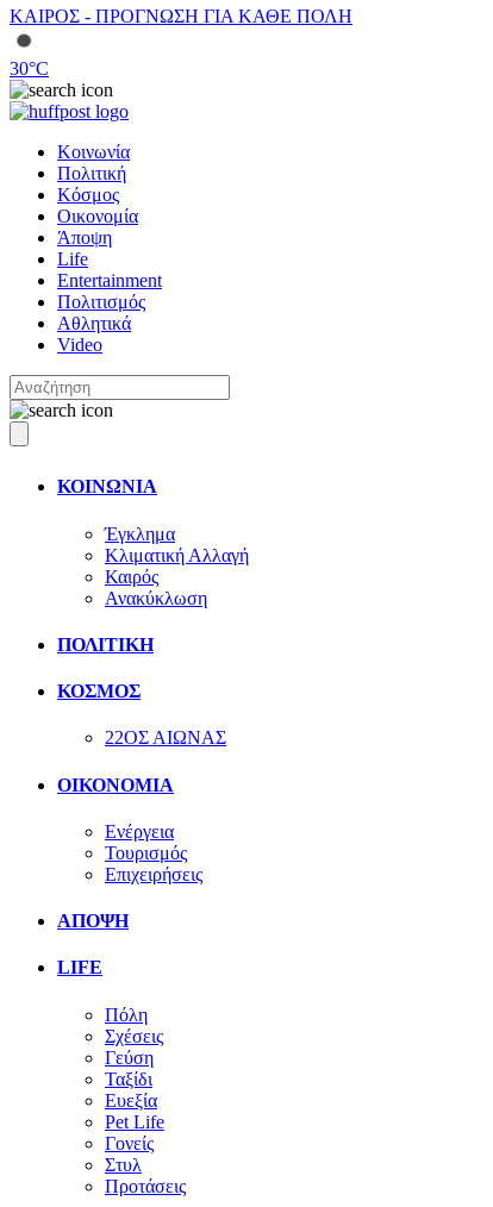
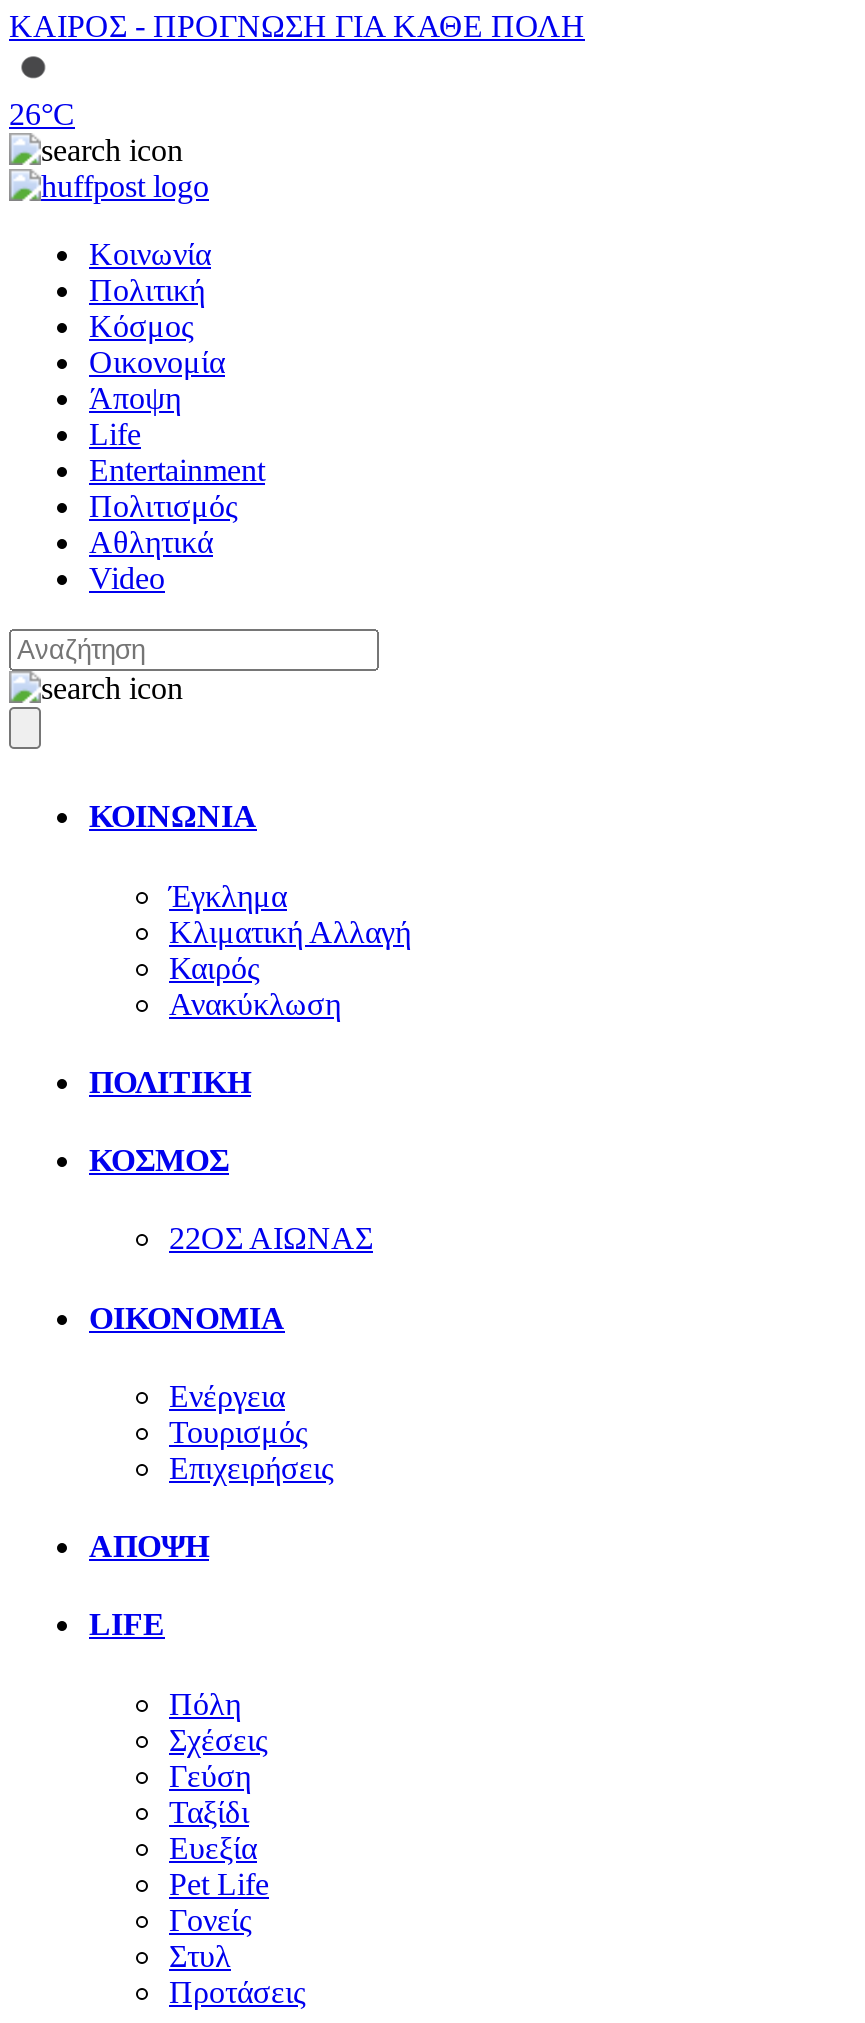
- 30°C
+ 26°C
